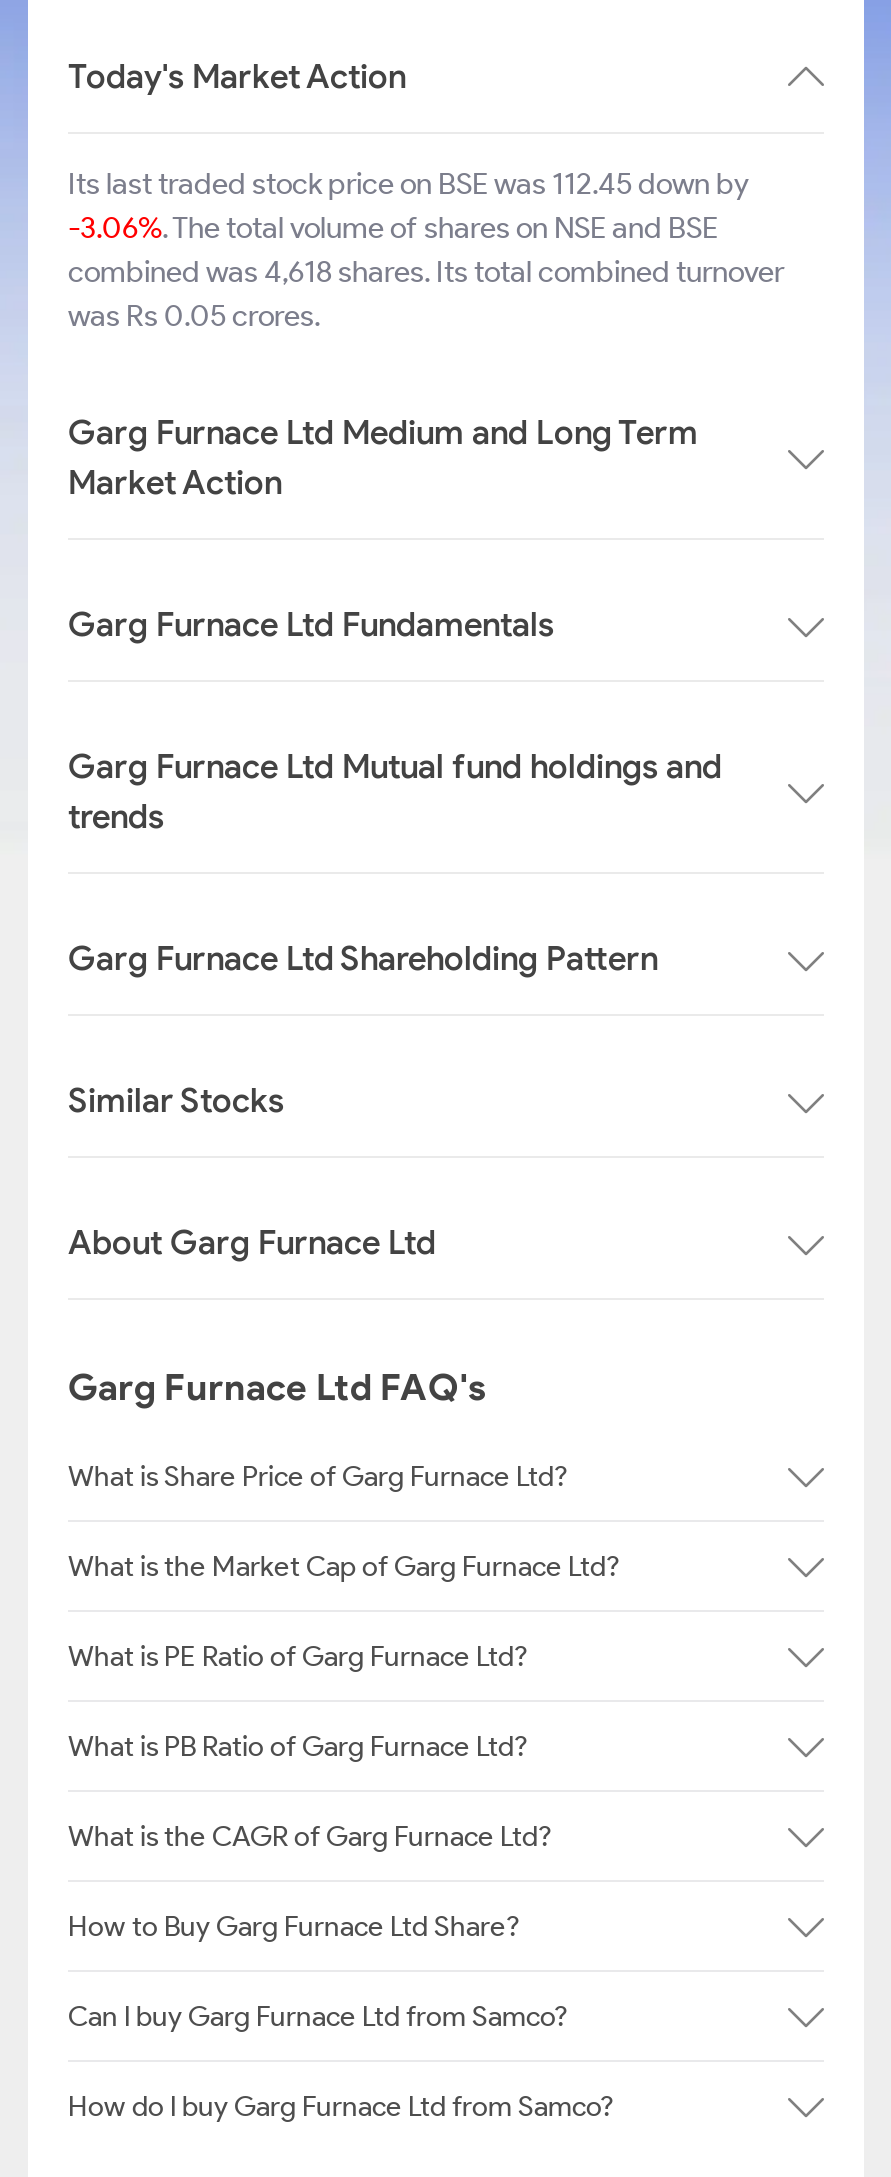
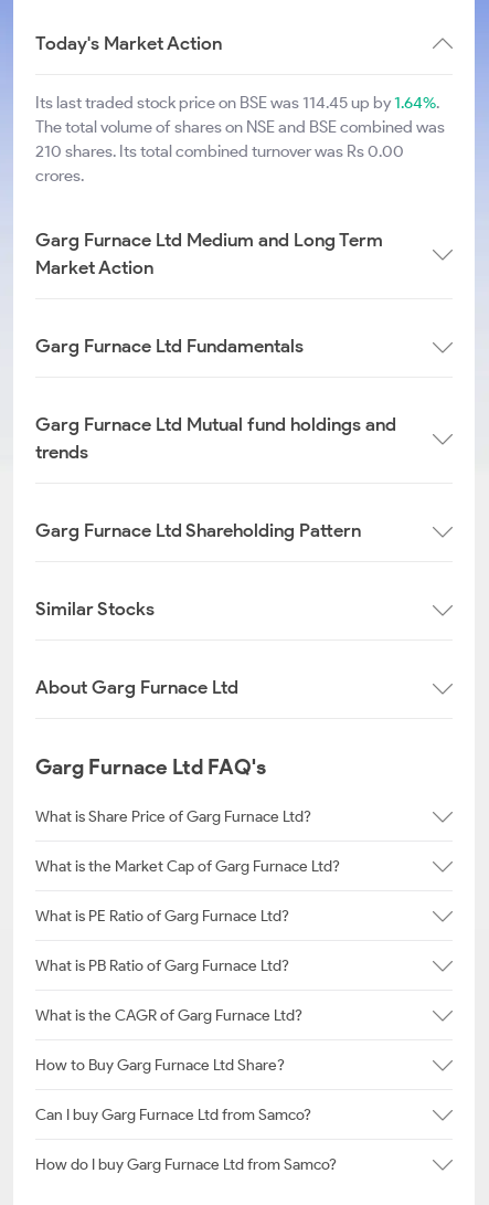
- Its last traded stock price on BSE was 112.45 down by
- -3.06%. The total volume of shares on NSE and BSE
- combined was 4,618 shares. Its total combined turnover
- was Rs 0.05 crores.
+ Its last traded stock price on BSE was 114.45 up by 1.64%.
+ The total volume of shares on NSE and BSE combined was
+ 210 shares. Its total combined turnover was Rs 0.00
+ crores.
